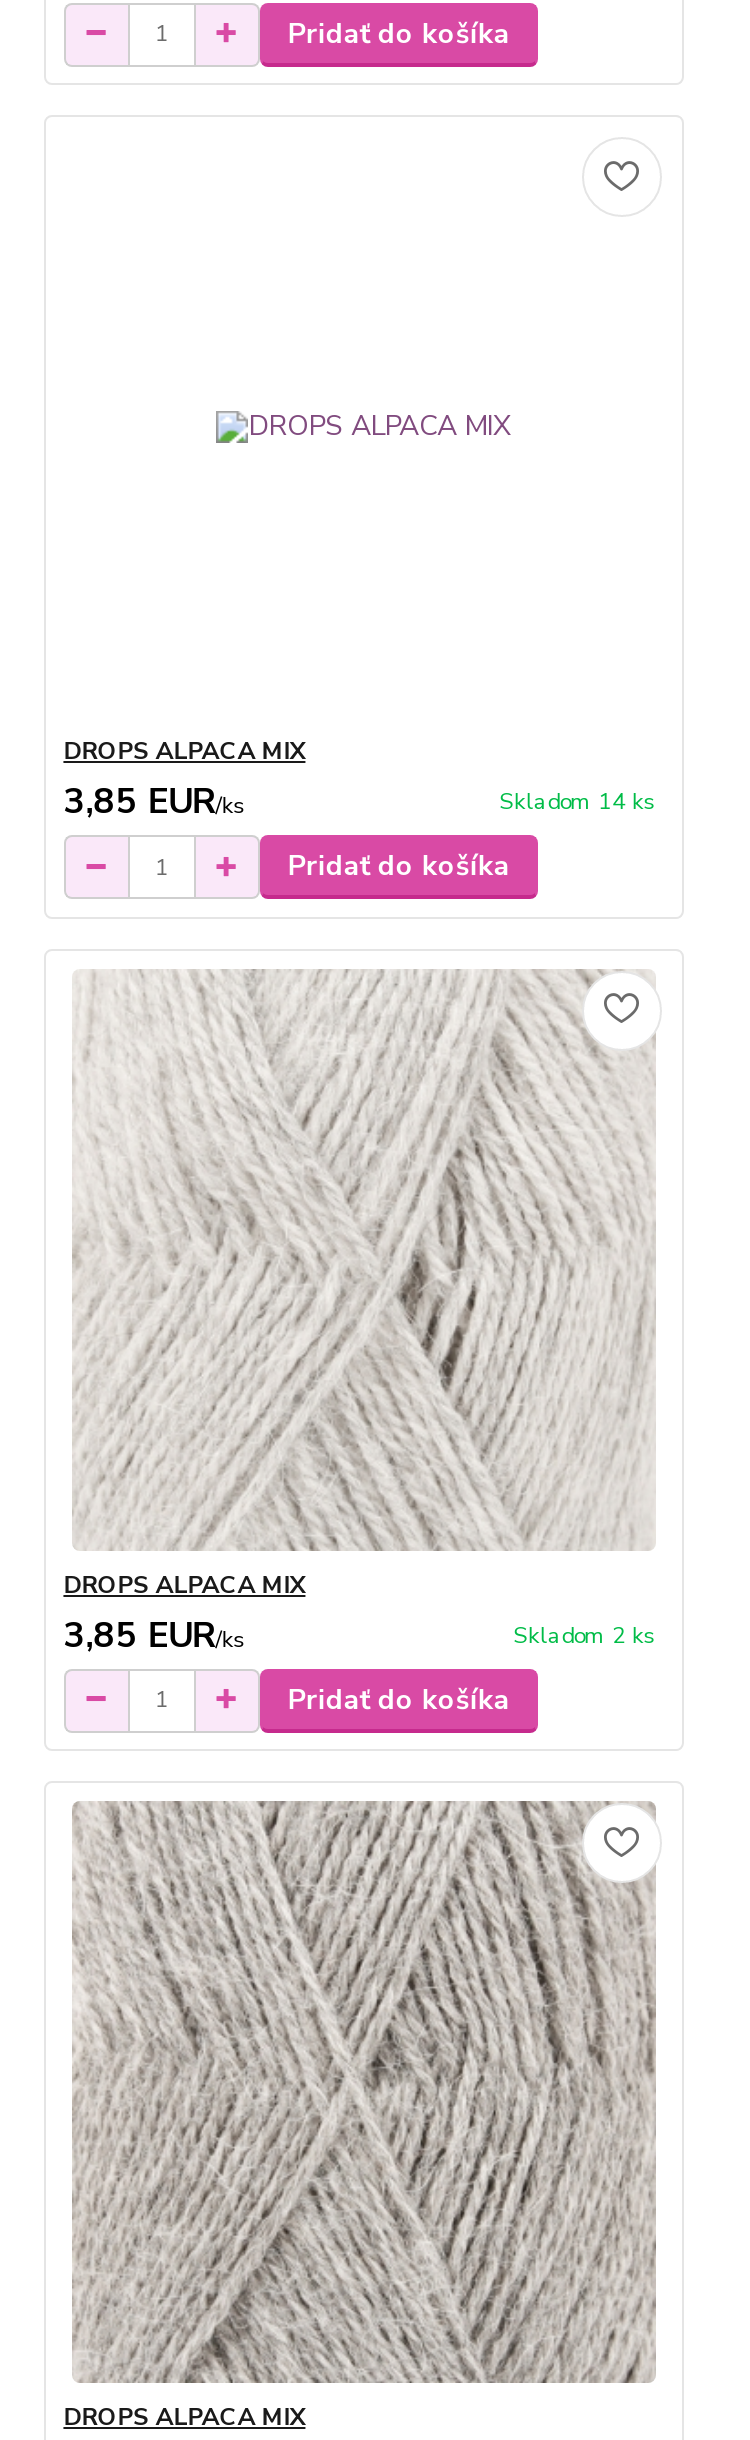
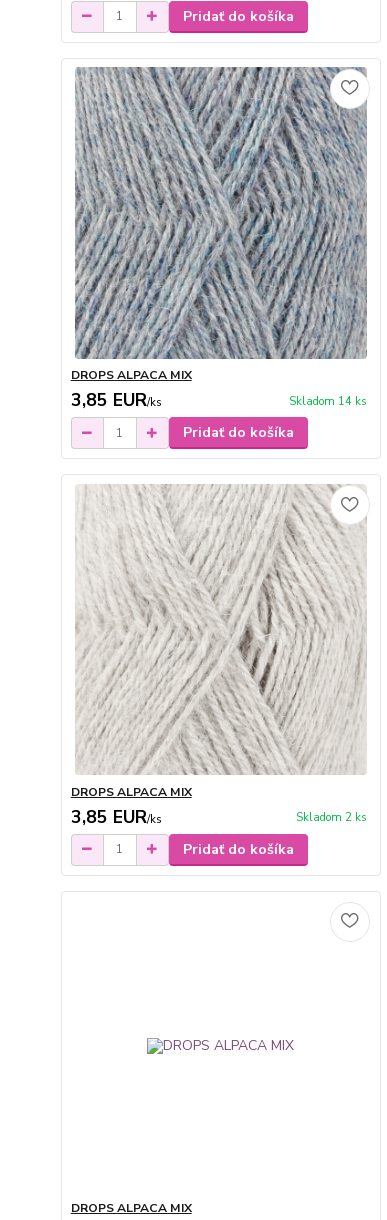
+ [image]

- [image]
